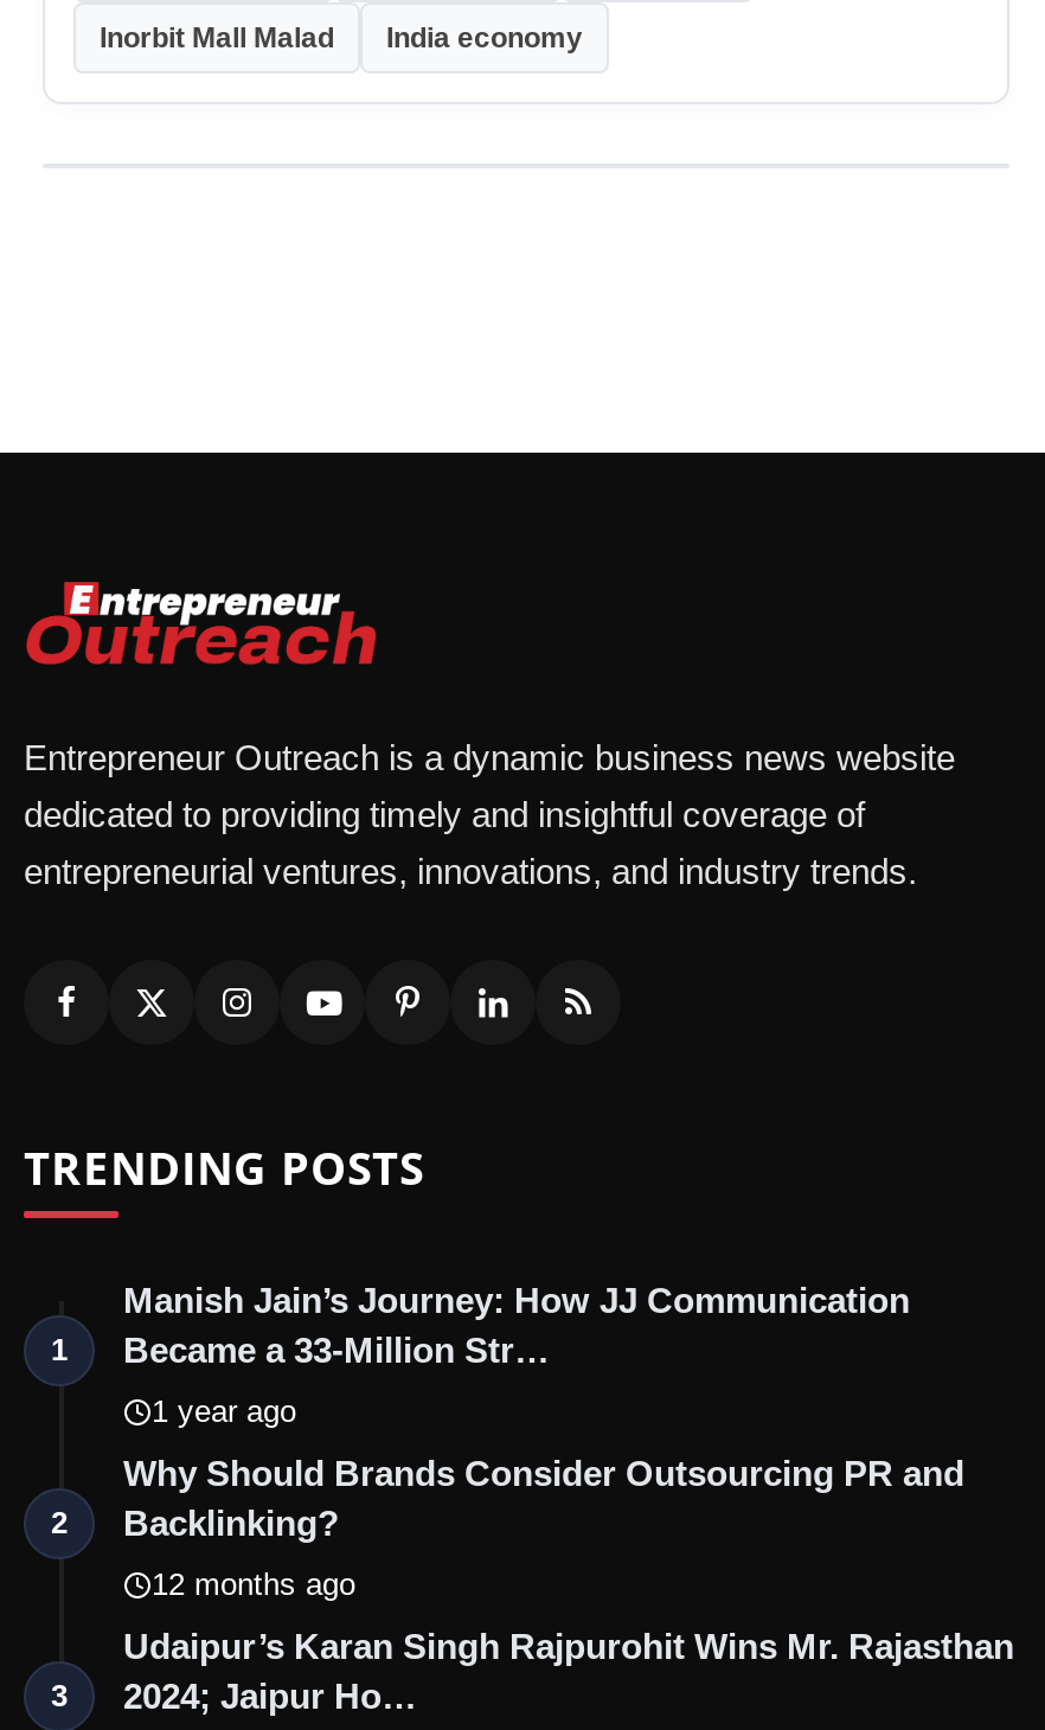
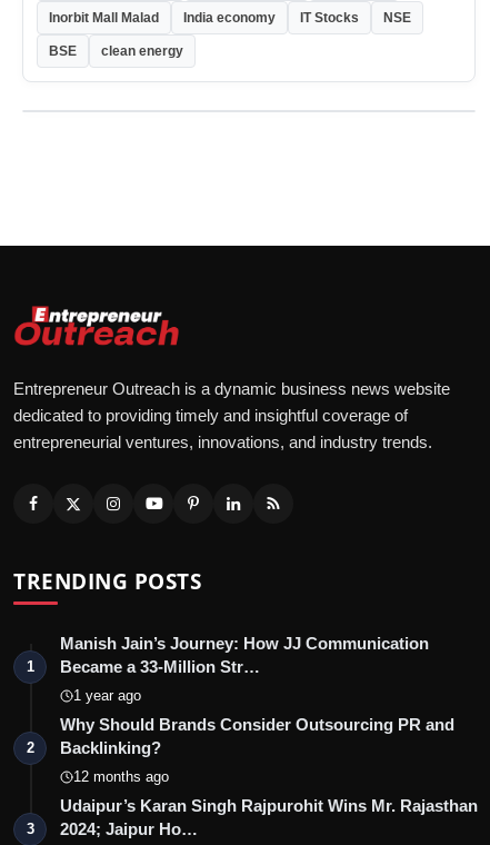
+ IT Stocks
+ NSE
+ BSE
+ clean energy
